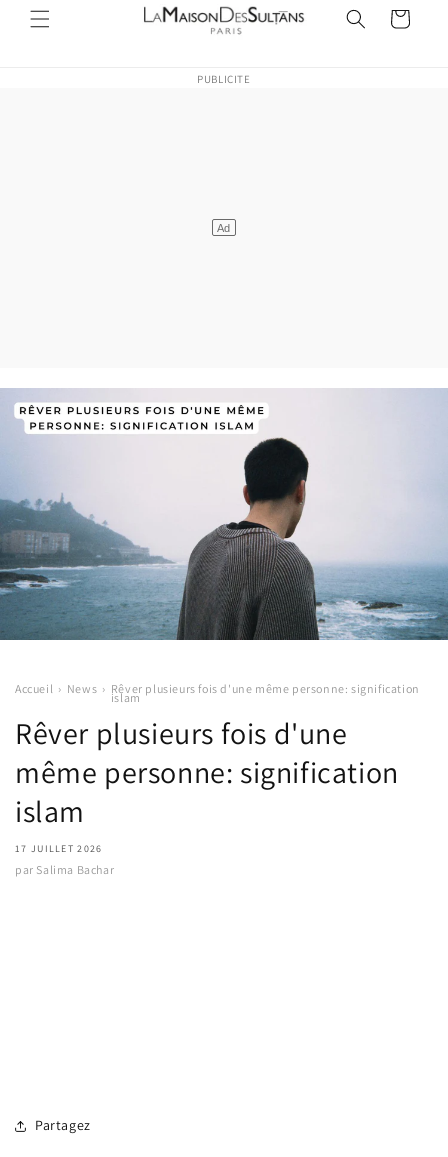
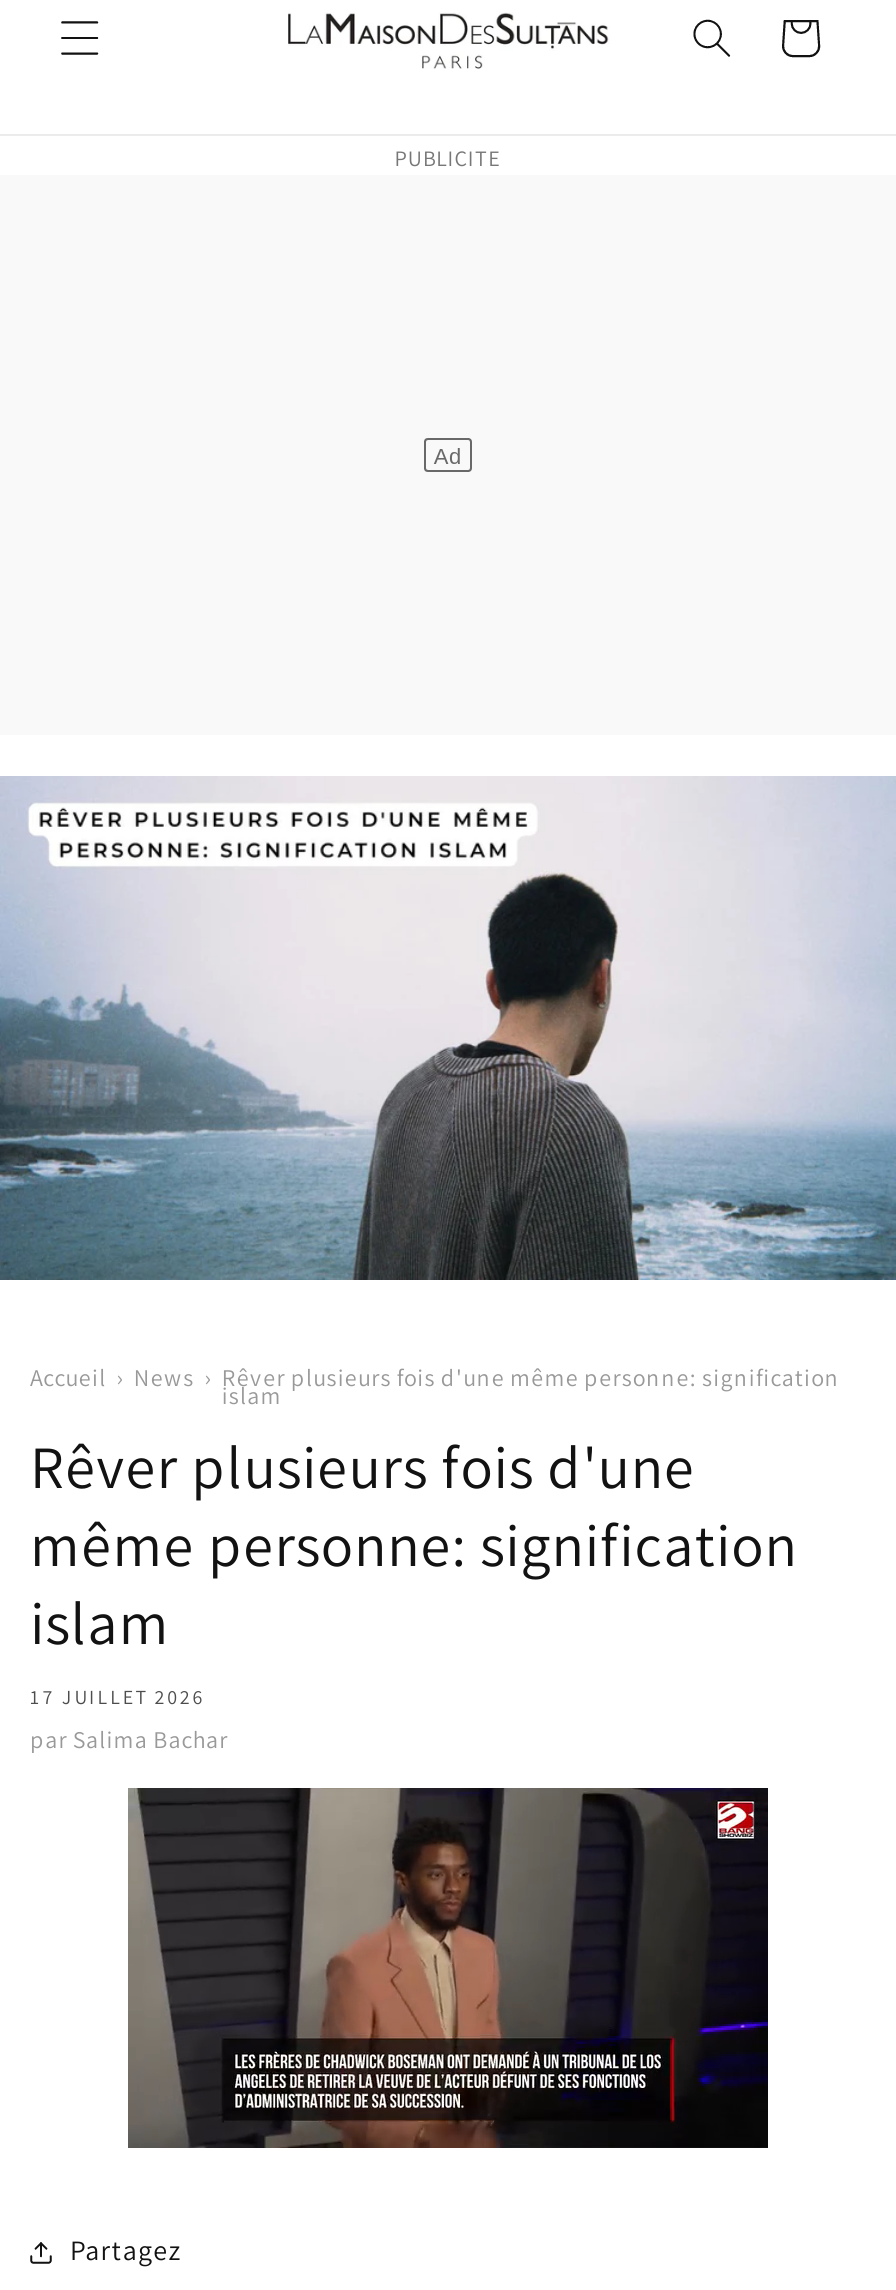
+ [image]
